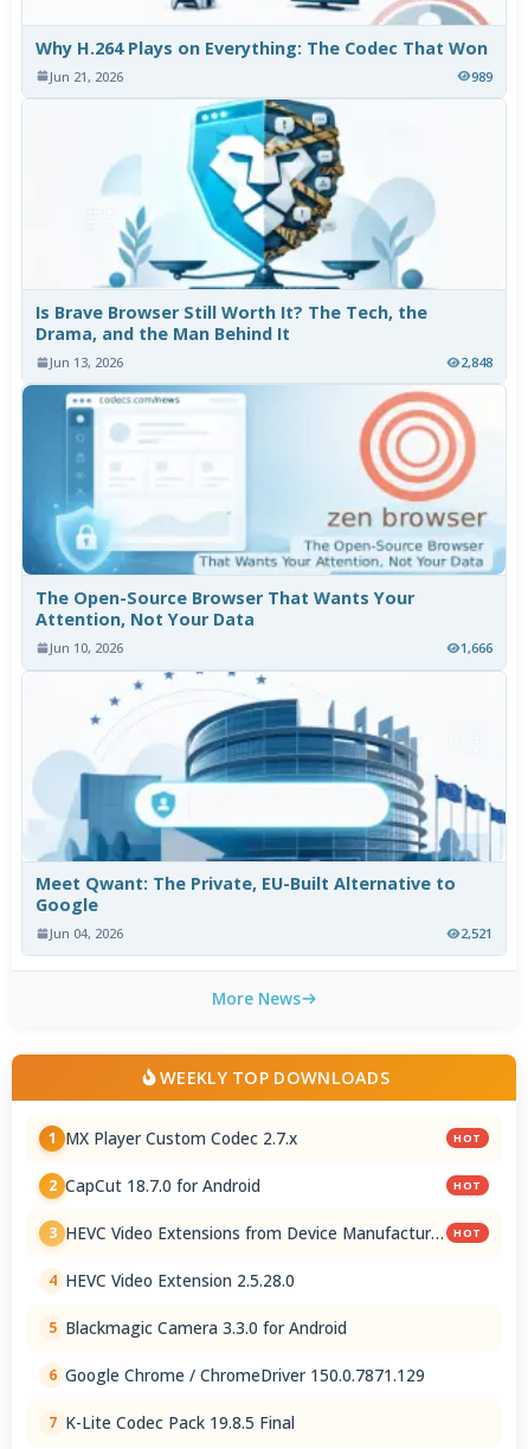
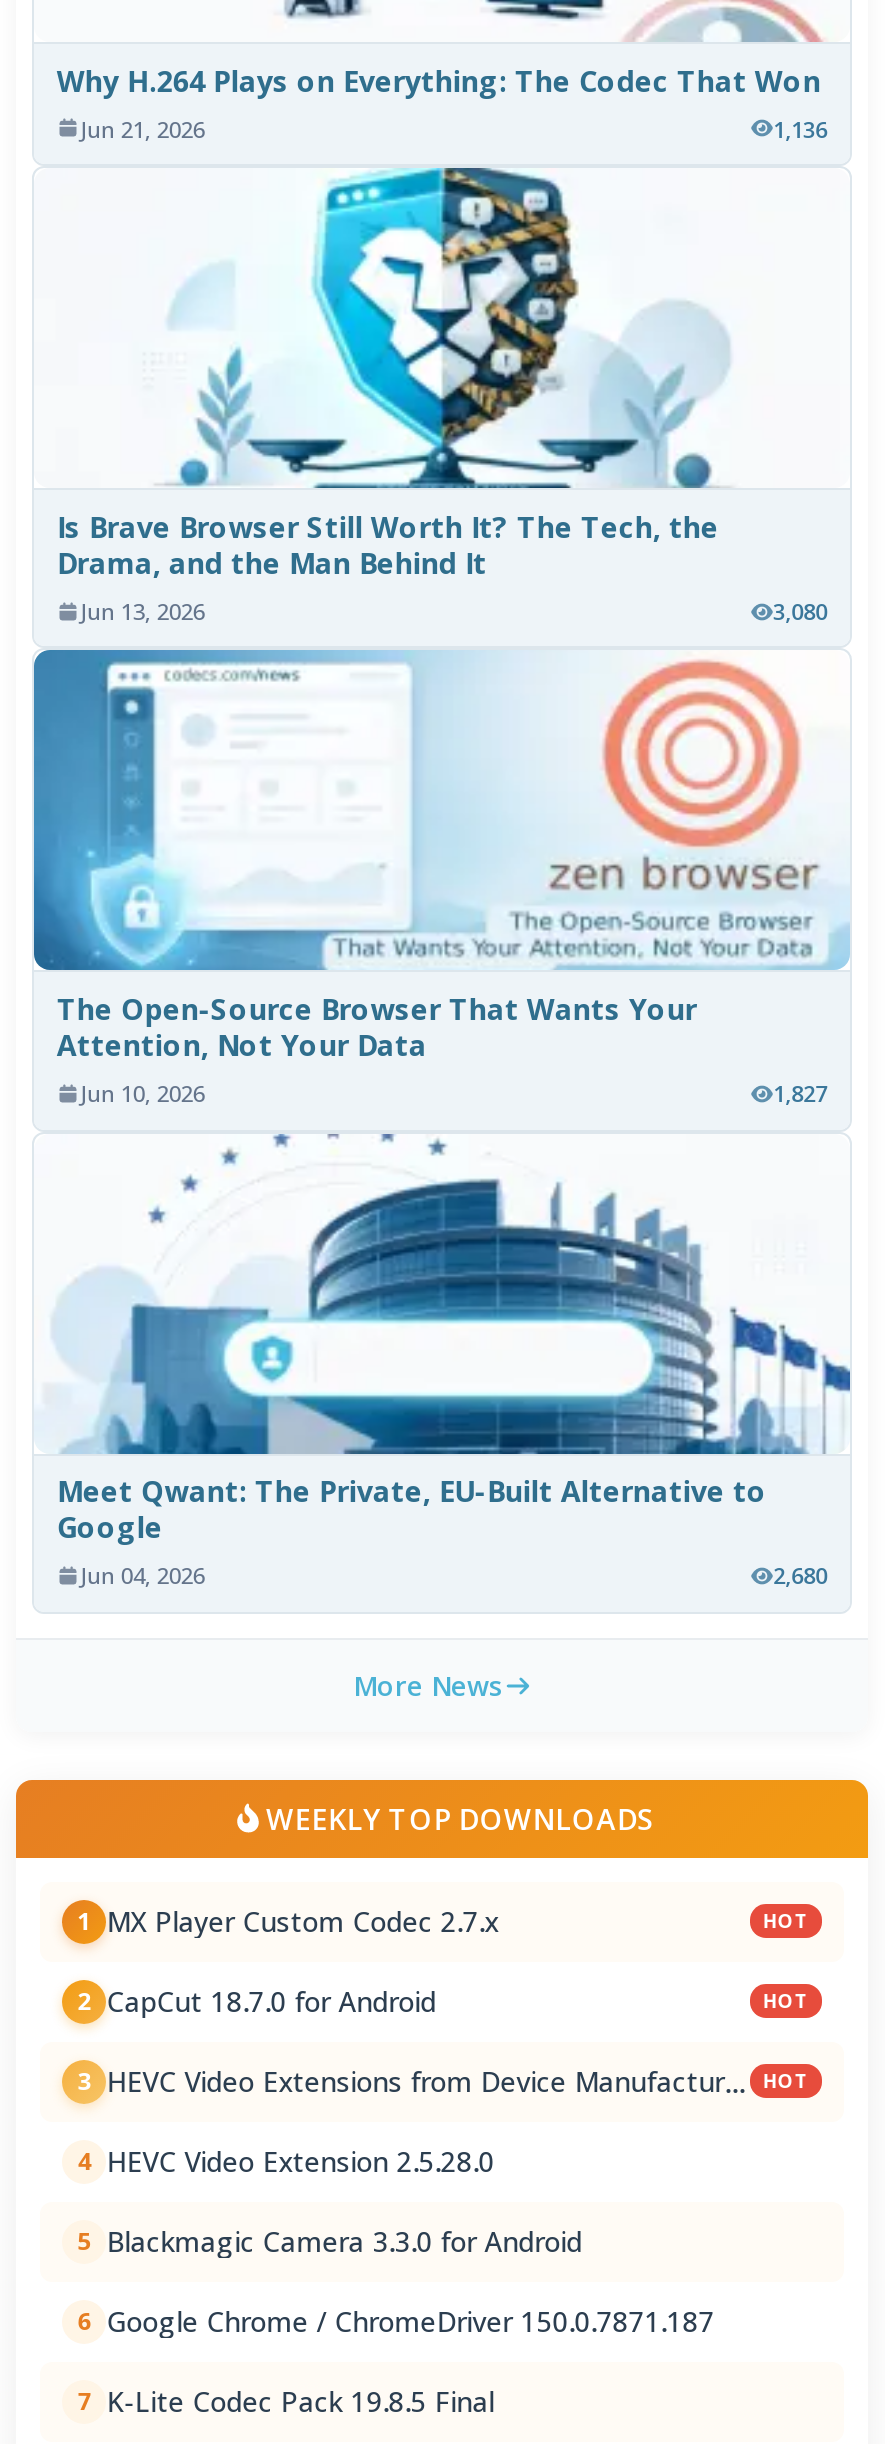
- 989
+ 1,136

- 2,848
+ 3,080

- 1,666
+ 1,827

- 2,521
+ 2,680

- 6 Google Chrome / ChromeDriver 150.0.7871.129
+ 6 Google Chrome / ChromeDriver 150.0.7871.187
